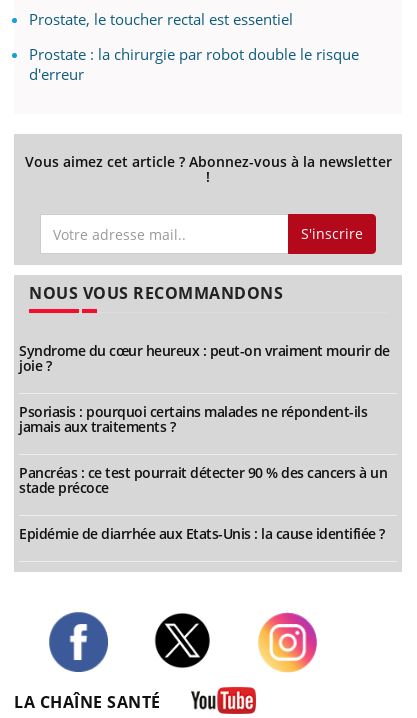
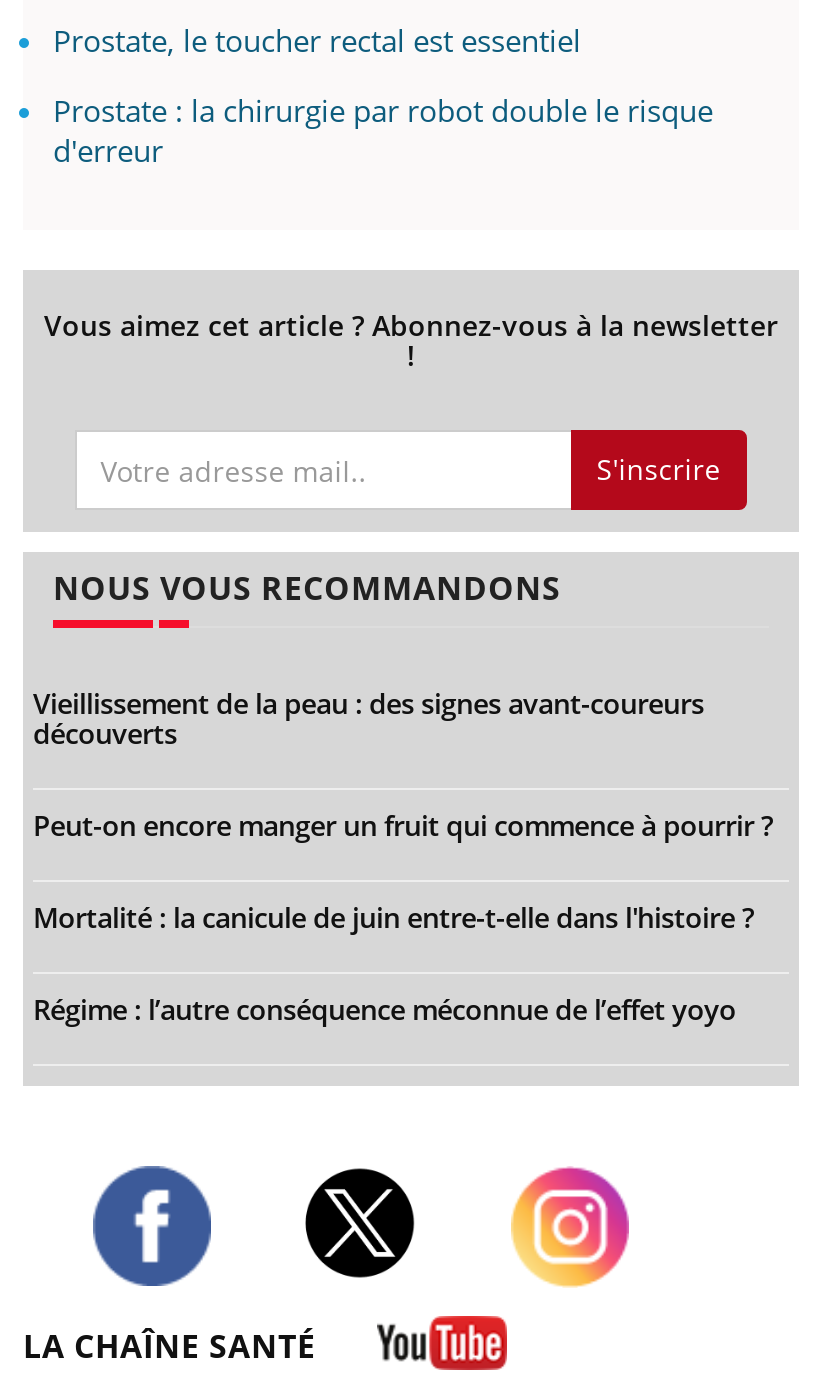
- Syndrome du cœur heureux : peut-on vraiment mourir de
- joie ?
+ Vieillissement de la peau : des signes avant-coureurs
+ découverts

- Psoriasis : pourquoi certains malades ne répondent-ils
- jamais aux traitements ?
+ Peut-on encore manger un fruit qui commence à pourrir ?

- Pancréas : ce test pourrait détecter 90 % des cancers à un
- stade précoce
+ Mortalité : la canicule de juin entre-t-elle dans l'histoire ?

- Epidémie de diarrhée aux Etats-Unis : la cause identifiée ?
+ Régime : l’autre conséquence méconnue de l’effet yoyo
